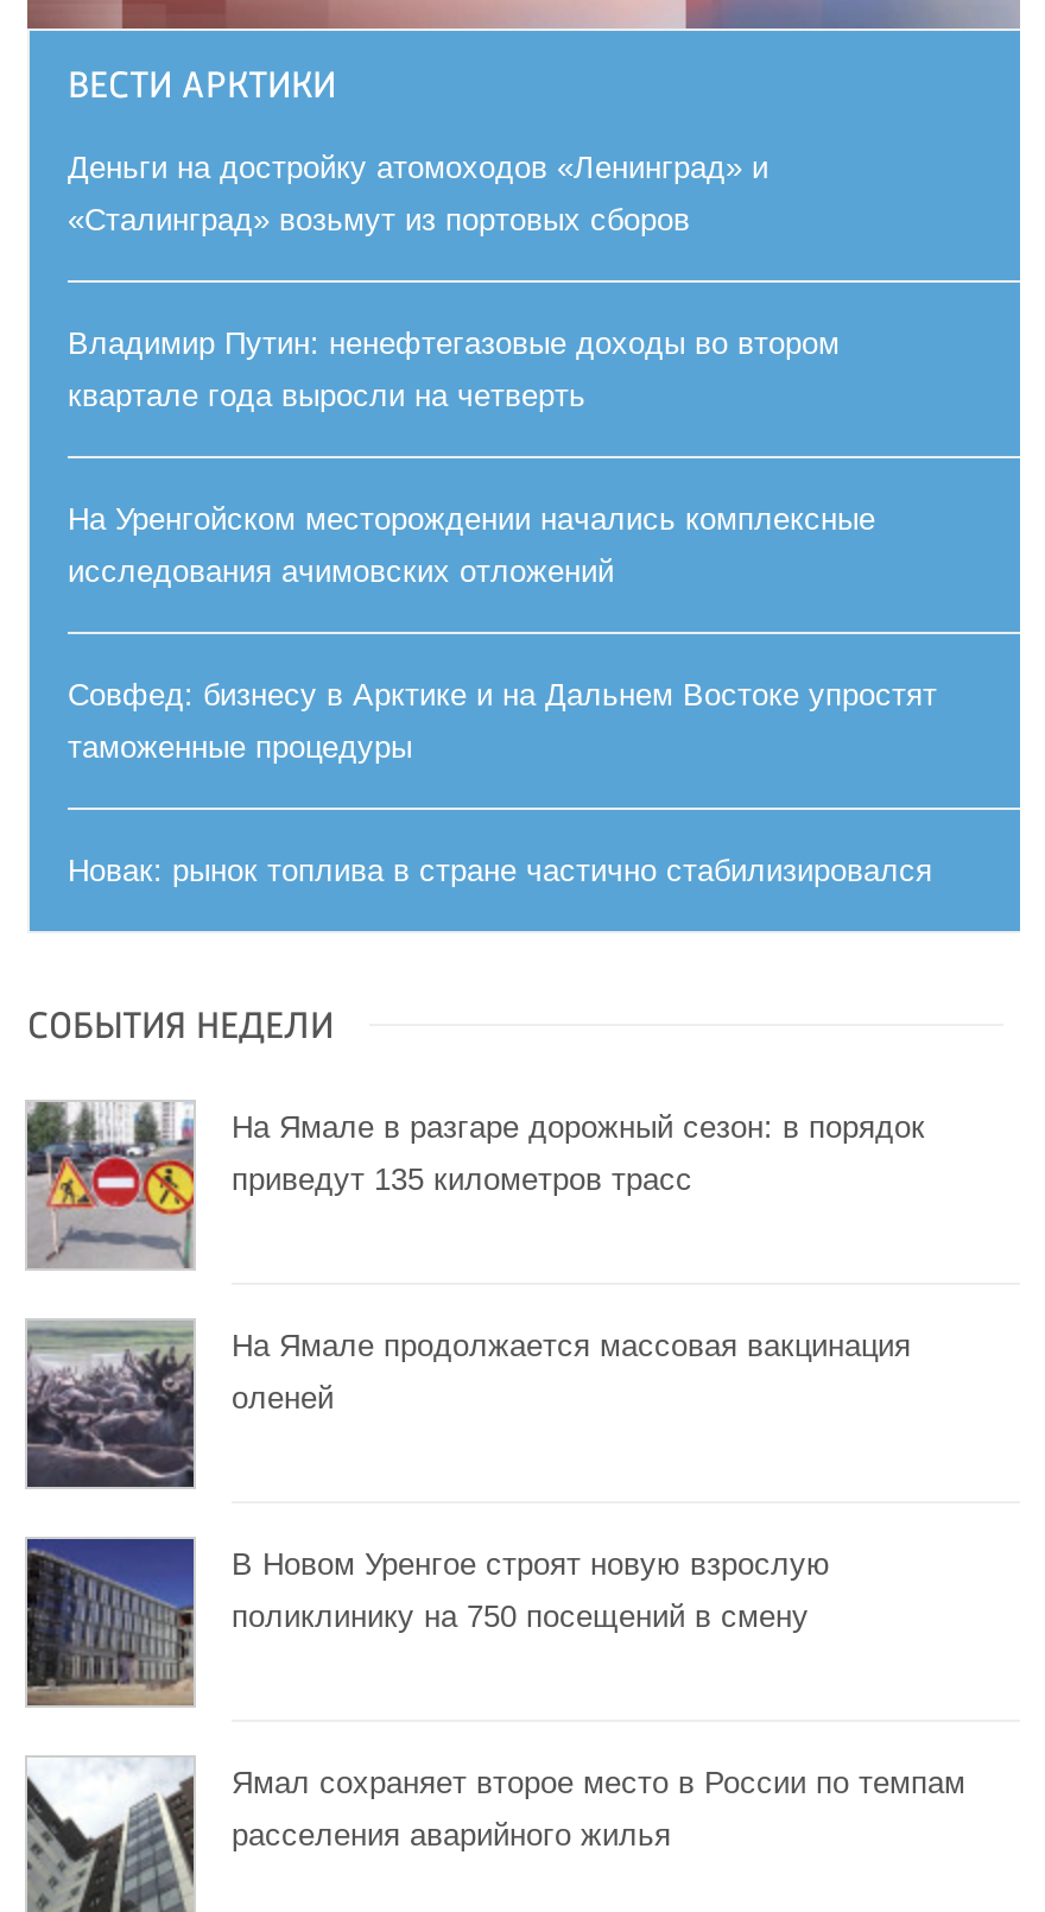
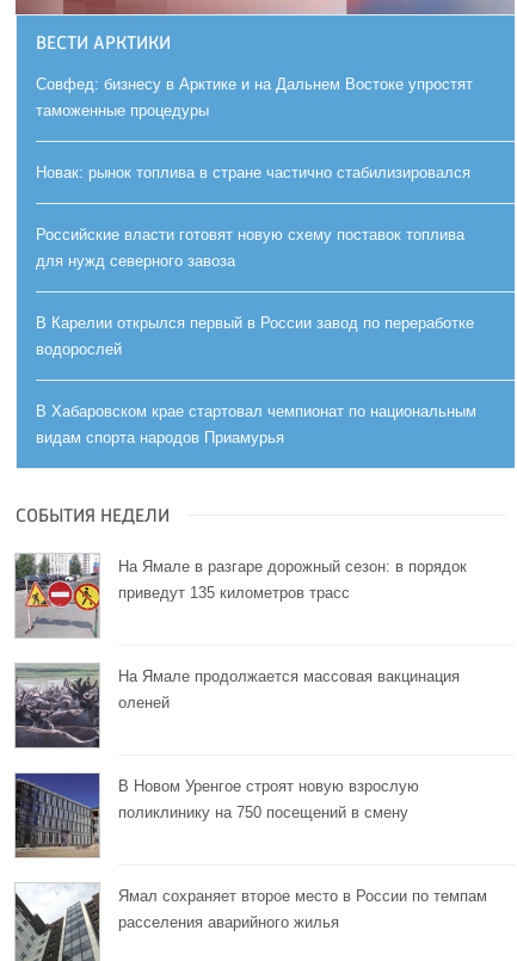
- Деньги на достройку атомоходов «Ленинград» и
- «Сталинград» возьмут из портовых сборов
- Владимир Путин: ненефтегазовые доходы во втором
- квартале года выросли на четверть
- На Уренгойском месторождении начались комплексные
- исследования ачимовских отложений

moved up: Совфед: бизнесу в Арктике и на Дальнем Востоке упростят | таможенные процедуры | Новак: рынок топлива в стране частично стабилизировался

+ Российские власти готовят новую схему поставок топлива
+ для нужд северного завоза
+ В Карелии открылся первый в России завод по переработке
+ водорослей
+ В Хабаровском крае стартовал чемпионат по национальным
+ видам спорта народов Приамурья
